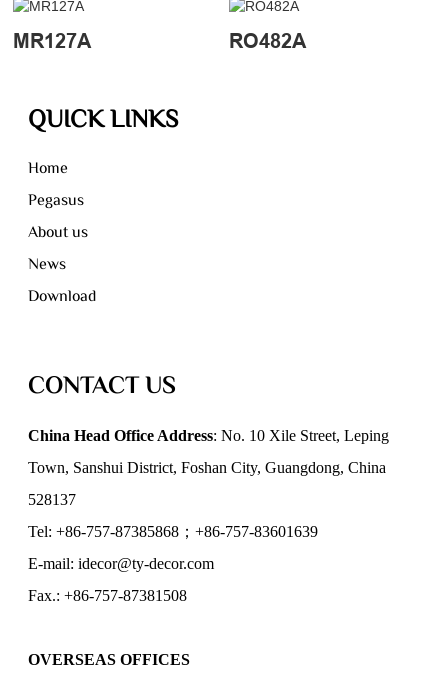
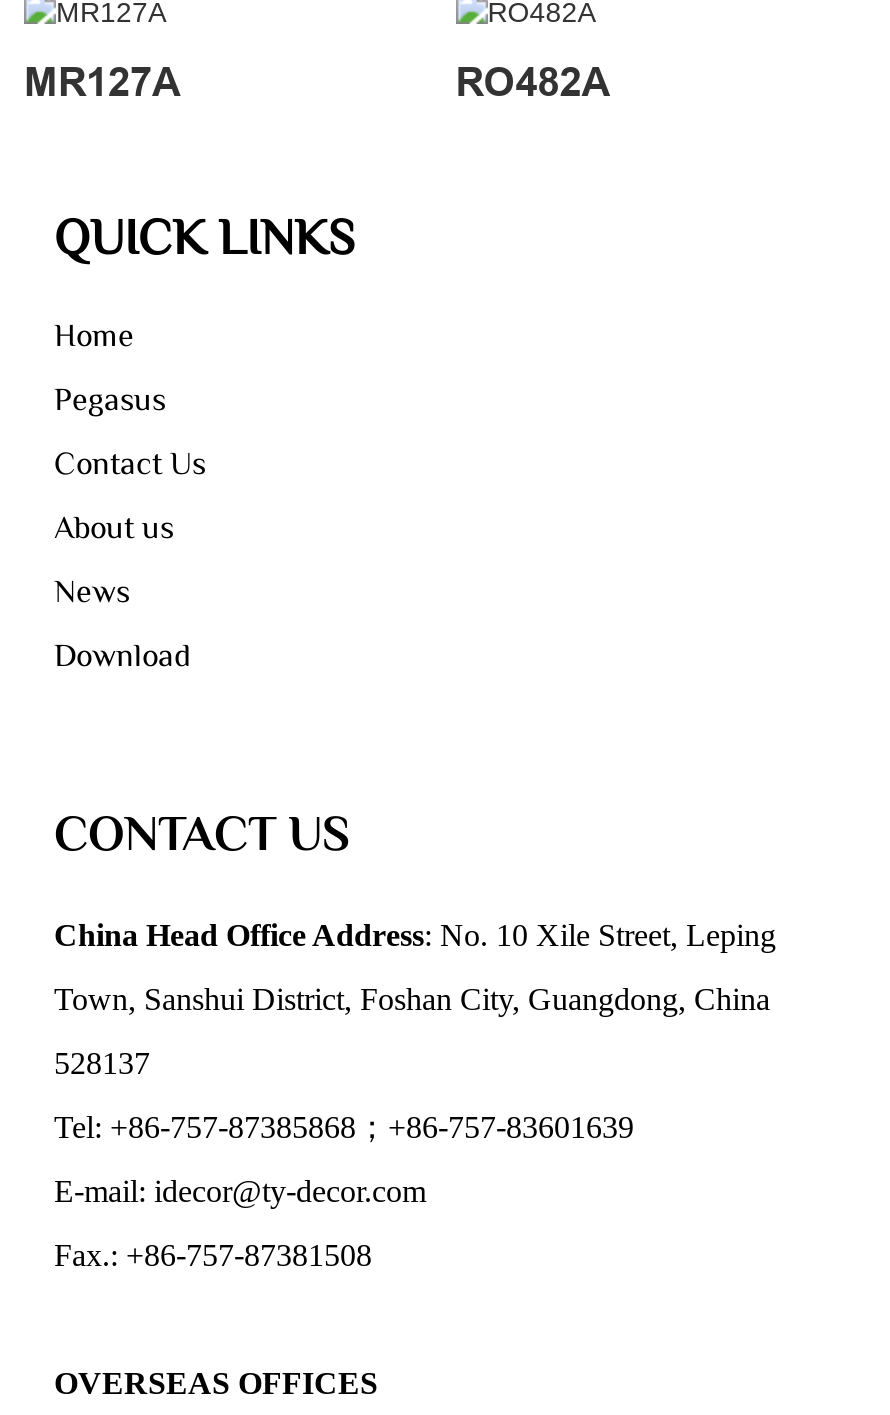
+ Contact Us
